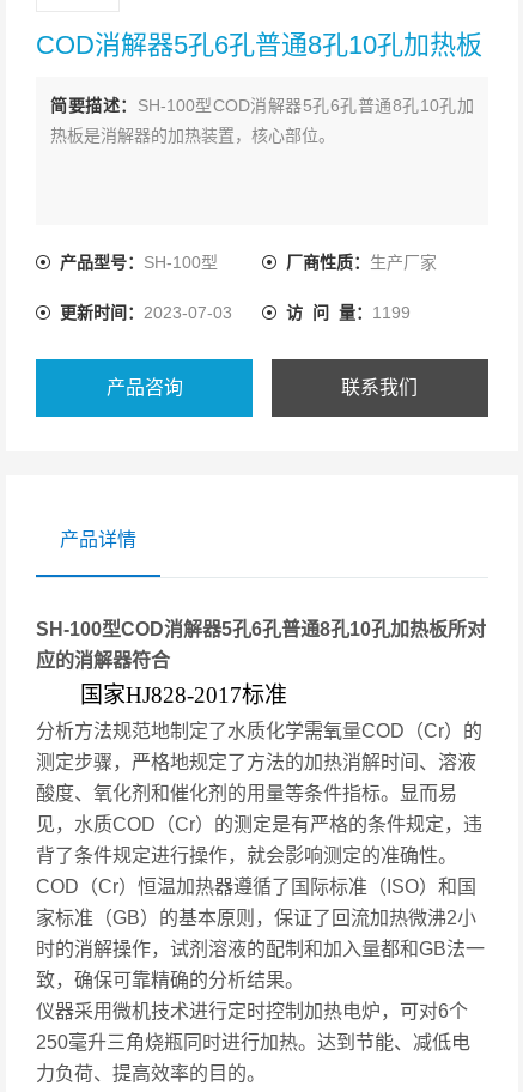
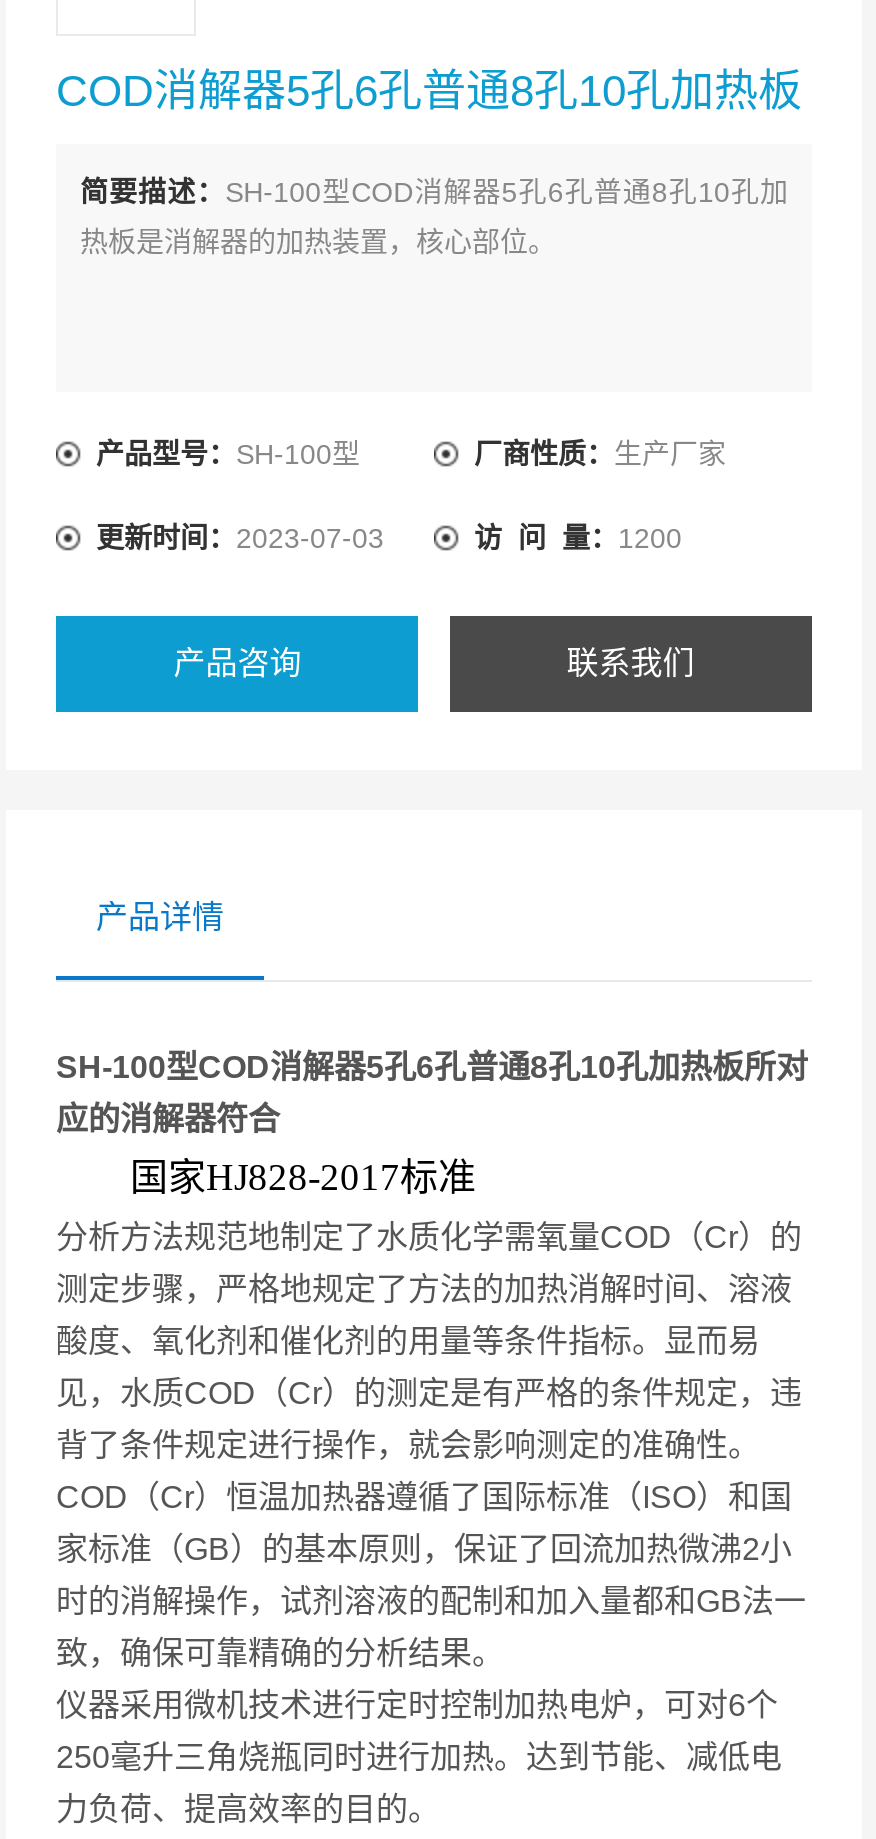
- 访 问 量：1199
+ 访 问 量：1200
